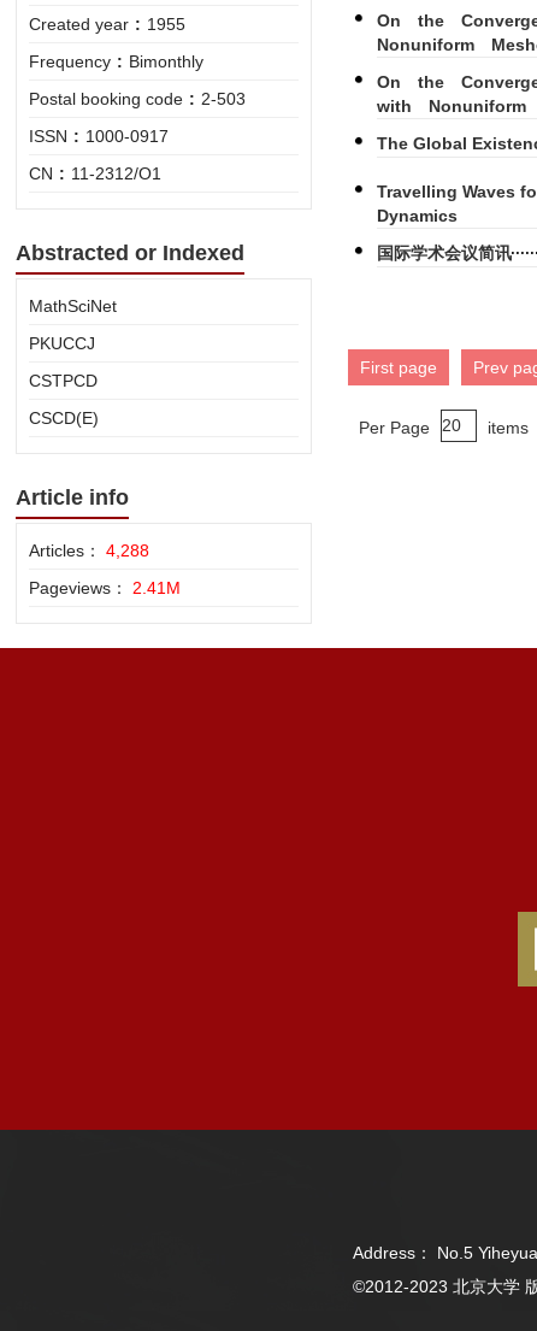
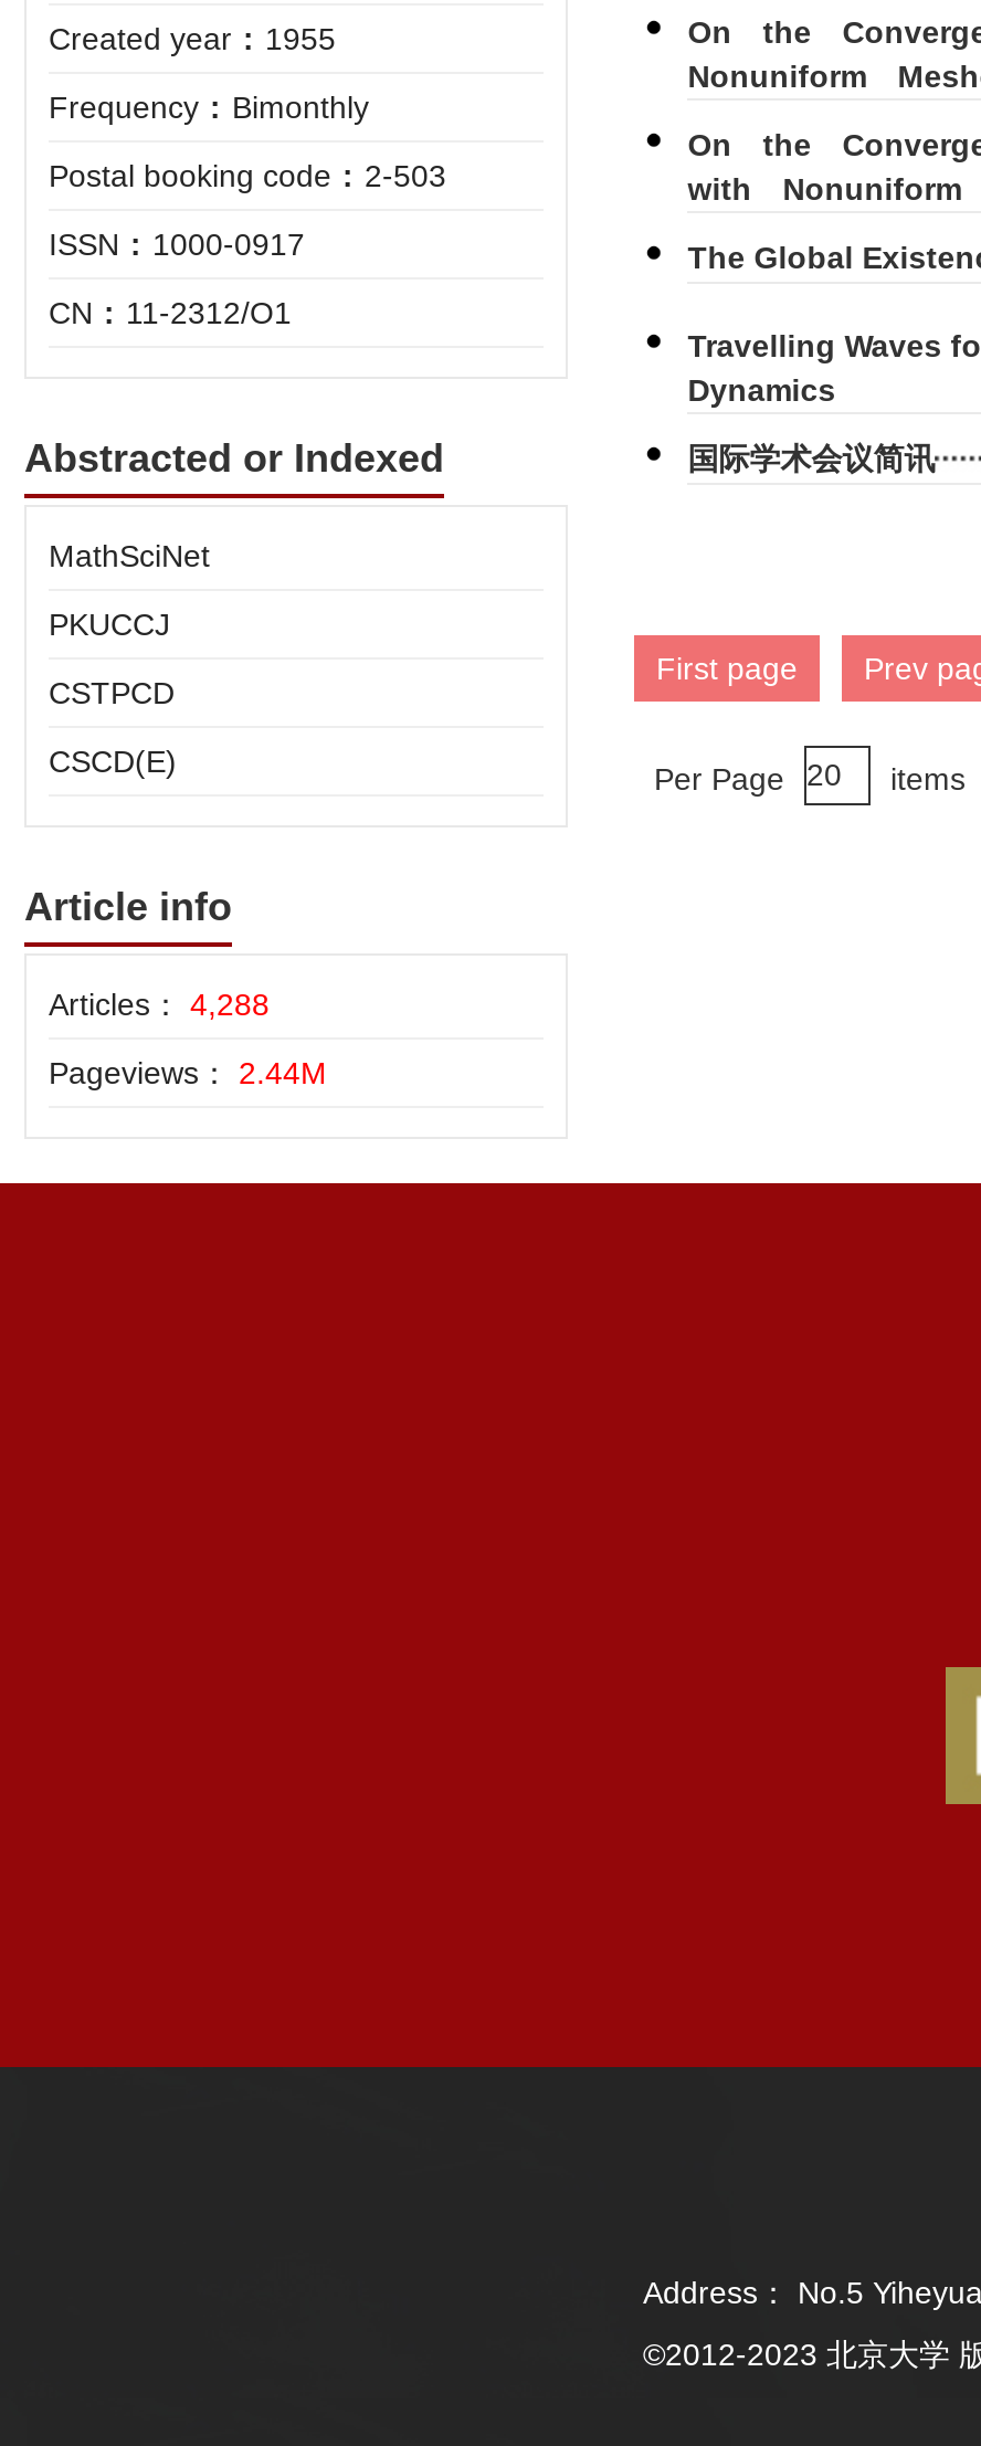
- Pageviews：2.41M
+ Pageviews：2.44M
